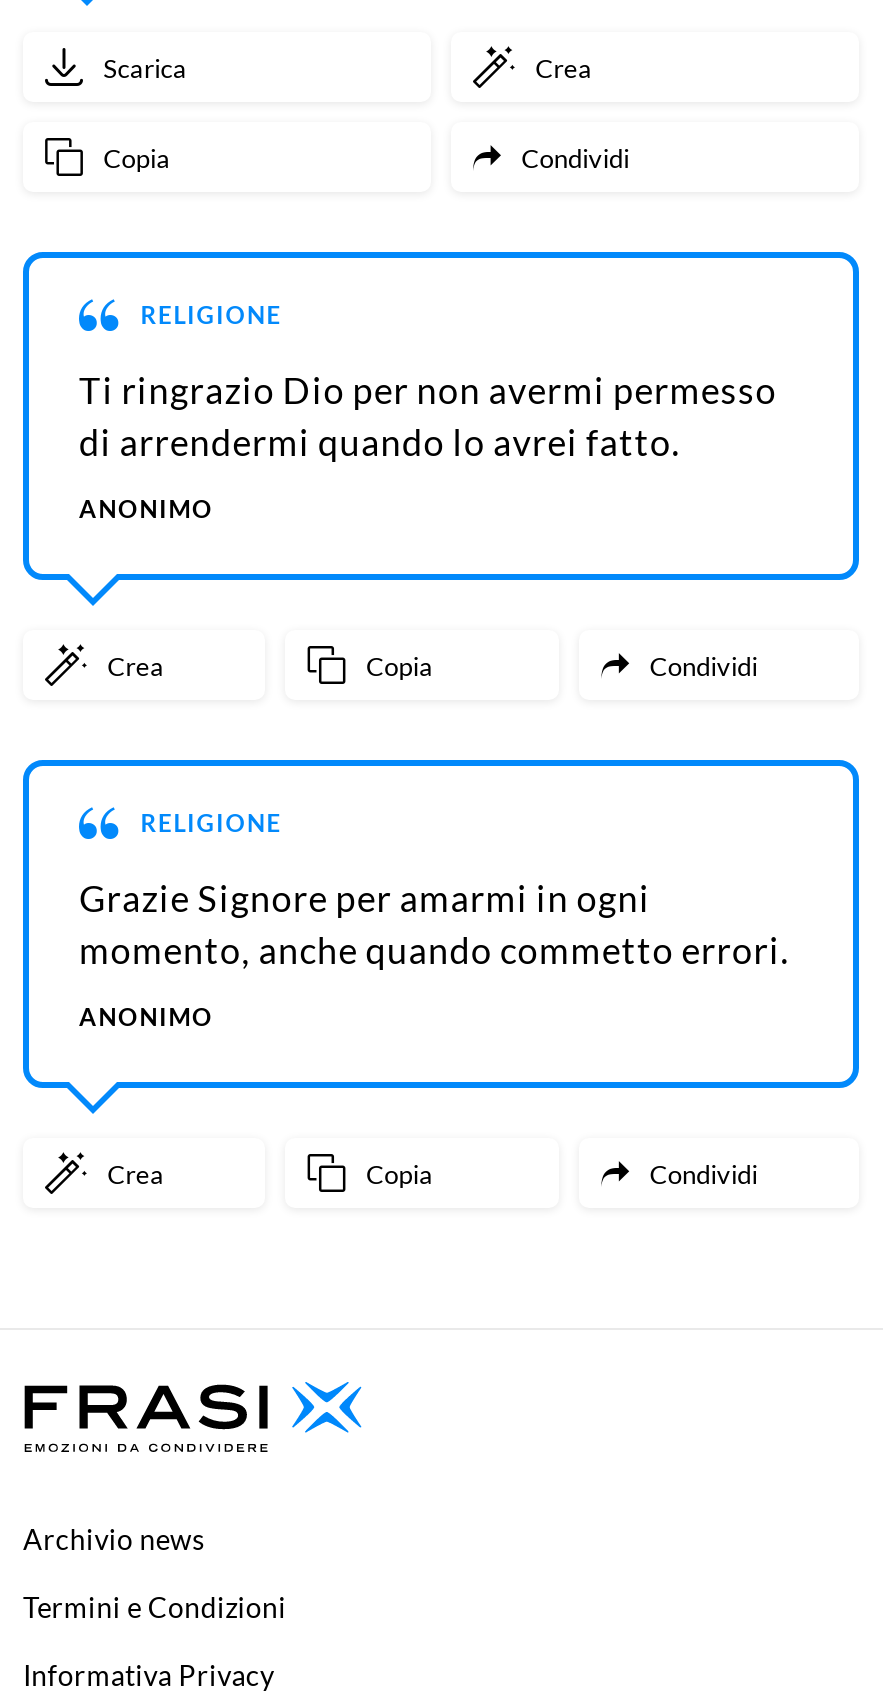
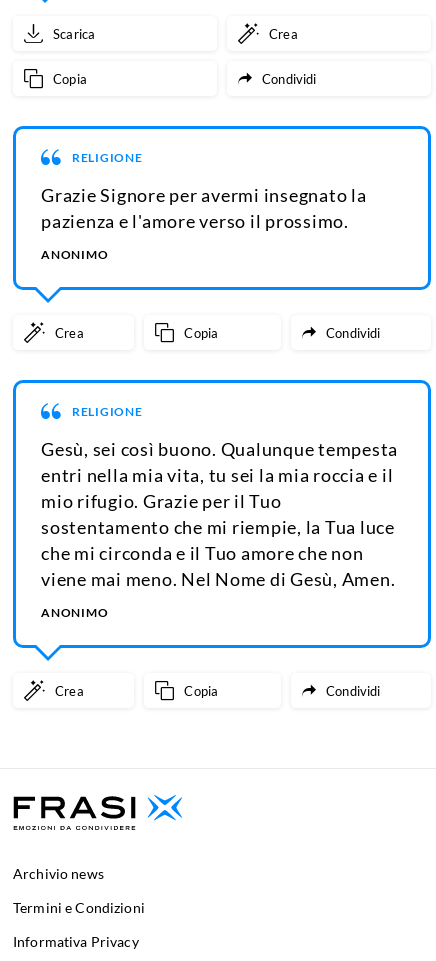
- Ti ringrazio Dio per non avermi permesso
- di arrendermi quando lo avrei fatto.
+ Grazie Signore per avermi insegnato la
+ pazienza e l'amore verso il prossimo.

- Grazie Signore per amarmi in ogni
- momento, anche quando commetto errori.
+ Gesù, sei così buono. Qualunque tempesta
+ entri nella mia vita, tu sei la mia roccia e il
+ mio rifugio. Grazie per il Tuo
+ sostentamento che mi riempie, la Tua luce
+ che mi circonda e il Tuo amore che non
+ viene mai meno. Nel Nome di Gesù, Amen.
